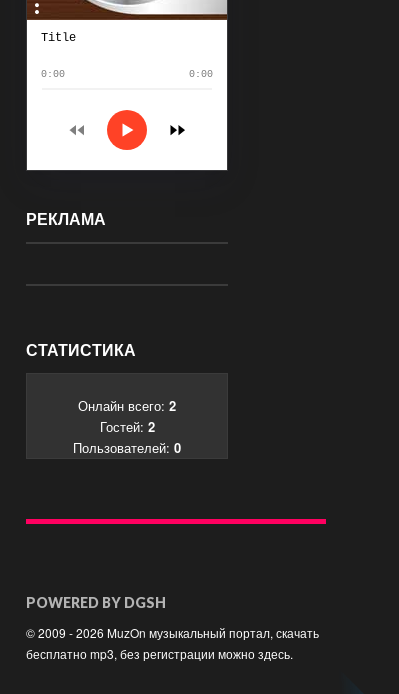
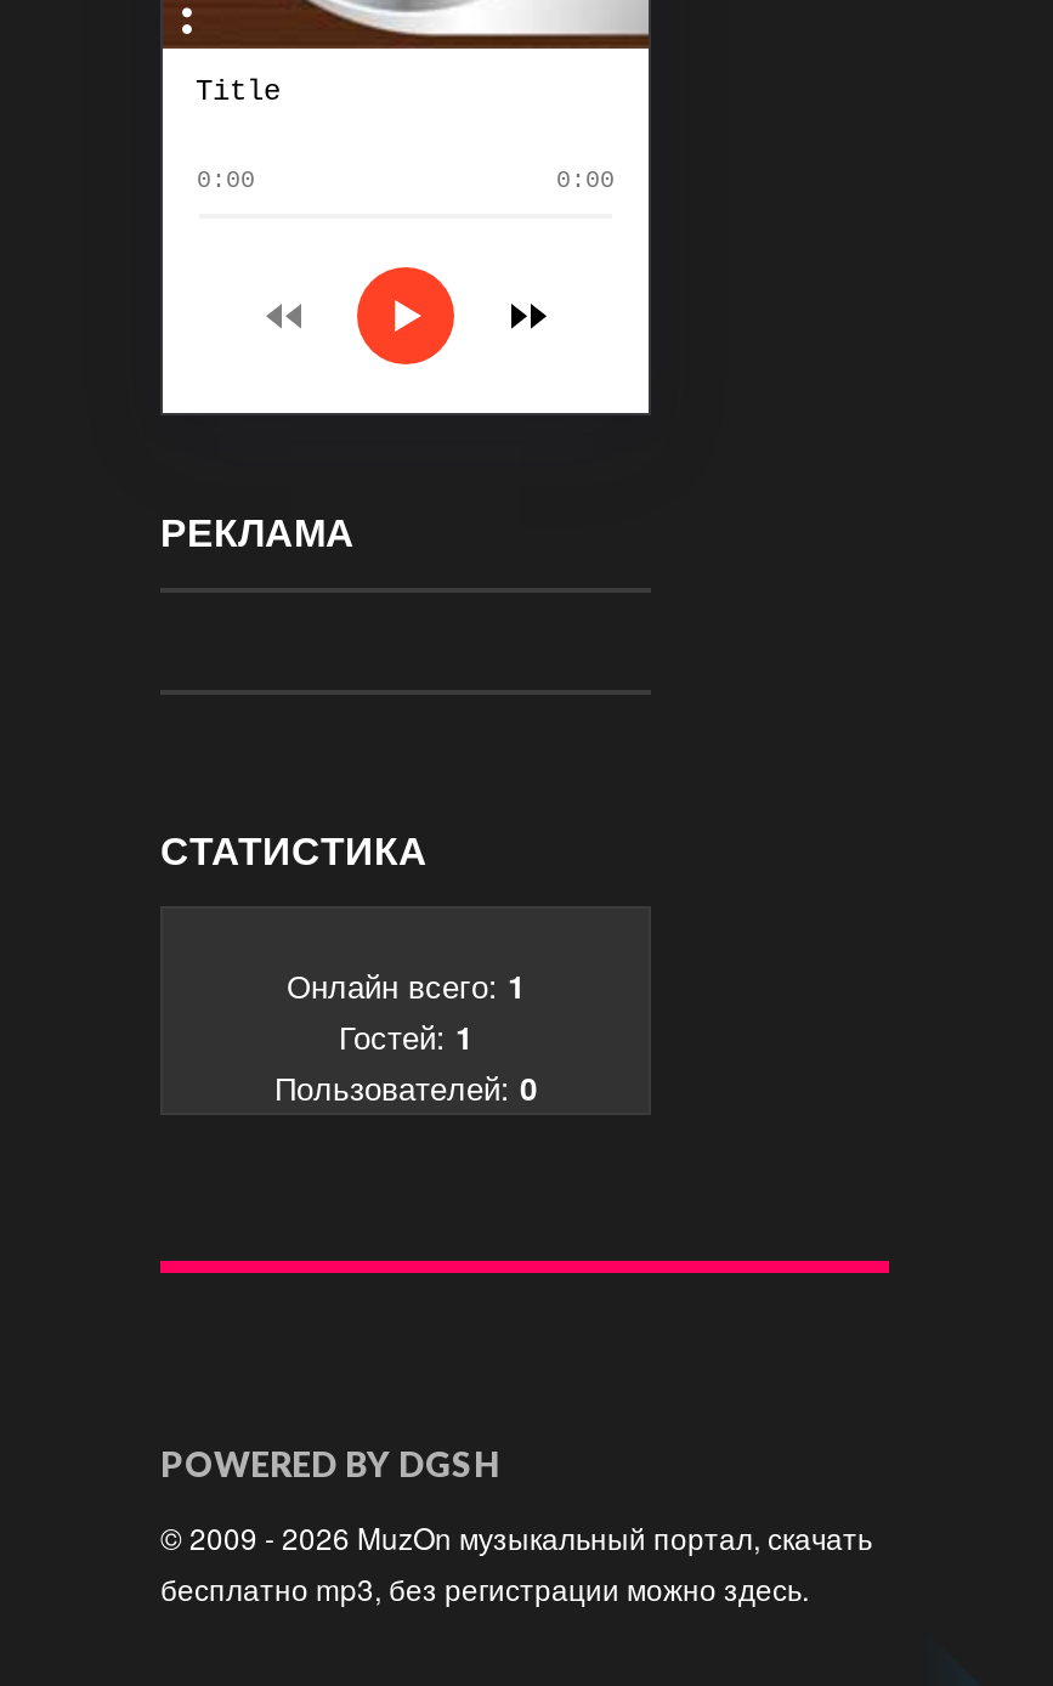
- Онлайн всего: 2
+ Онлайн всего: 1

- Гостей: 2
+ Гостей: 1
